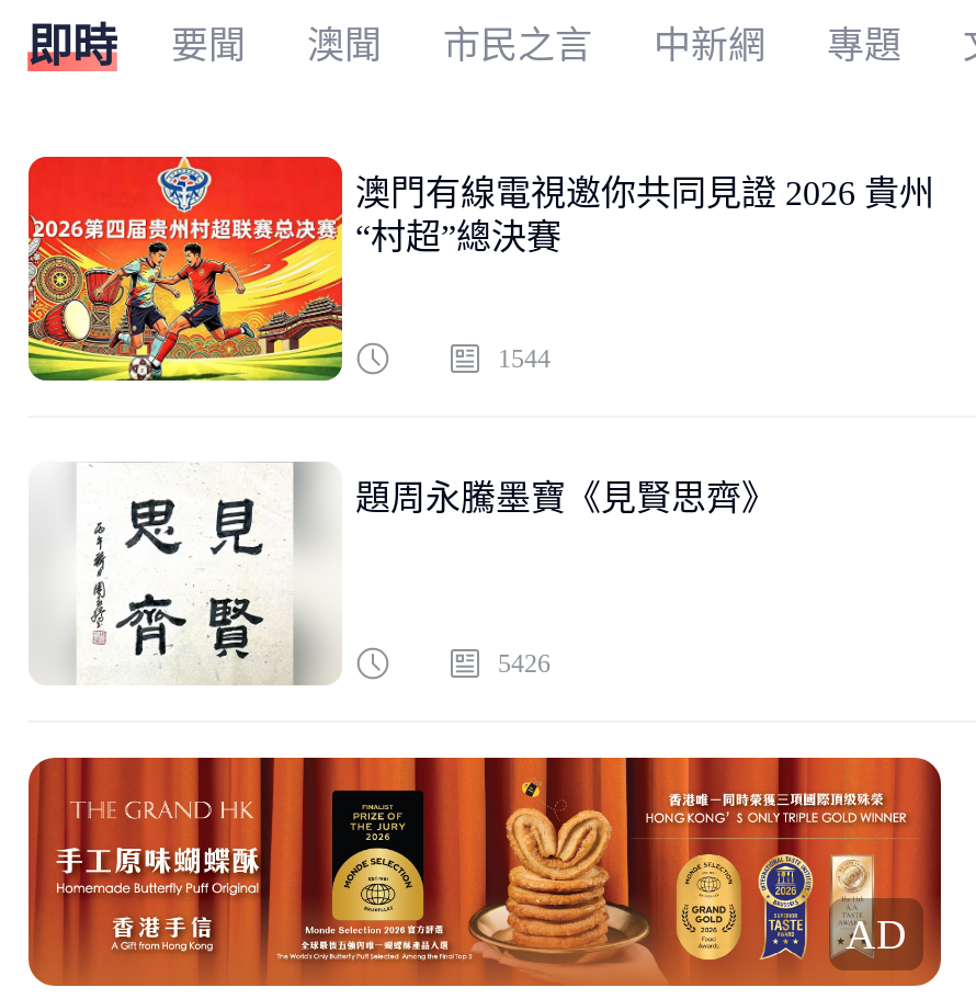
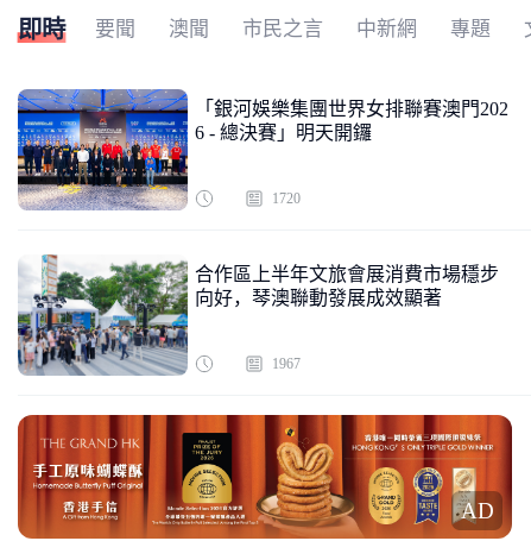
- [image]
- 澳門有線電視邀你共同見證 2026 貴州
- “村超”總決賽
+ [image]
+ 「銀河娛樂集團世界女排聯賽澳門202
+ 6 - 總決賽」明天開鑼

- 1544
+ 1720

- [image]
- 題周永騰墨寶《見賢思齊》
+ [image]
+ 合作區上半年文旅會展消費市場穩步
+ 向好，琴澳聯動發展成效顯著

- 5426
+ 1967
